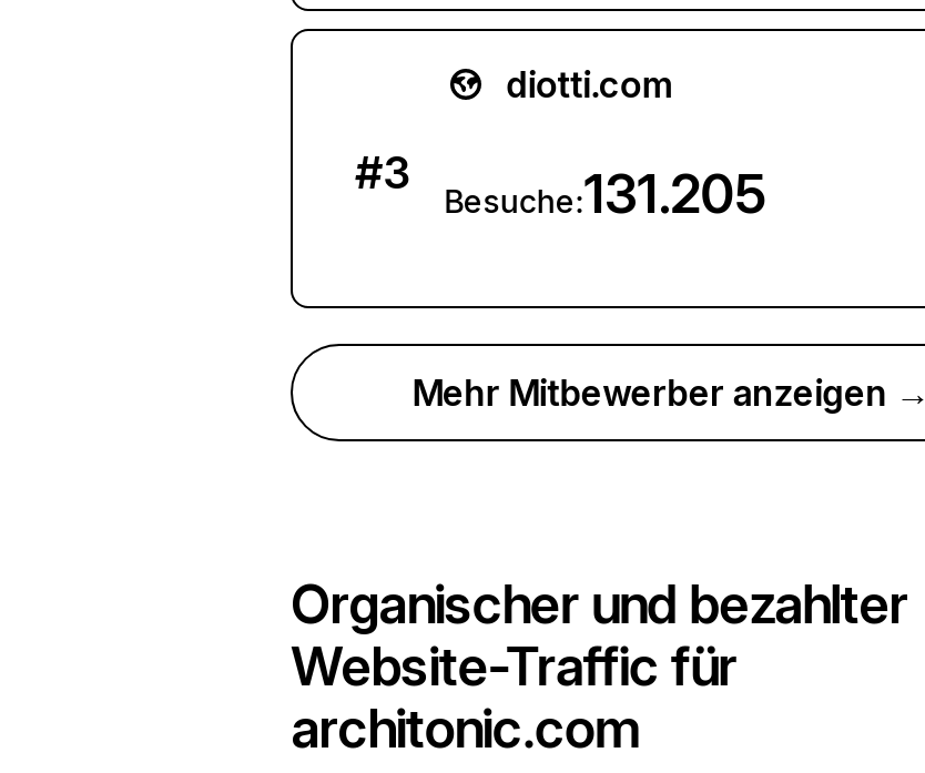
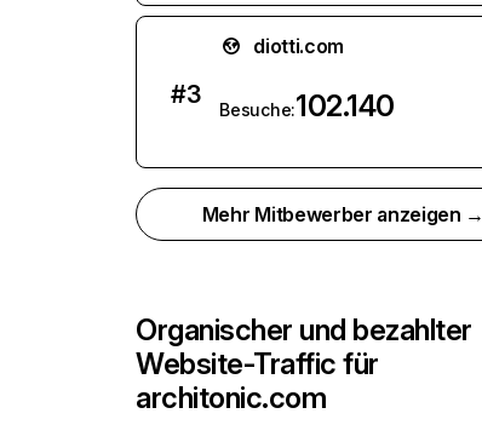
- #3 Besuche:131.205
+ #3 Besuche:102.140
